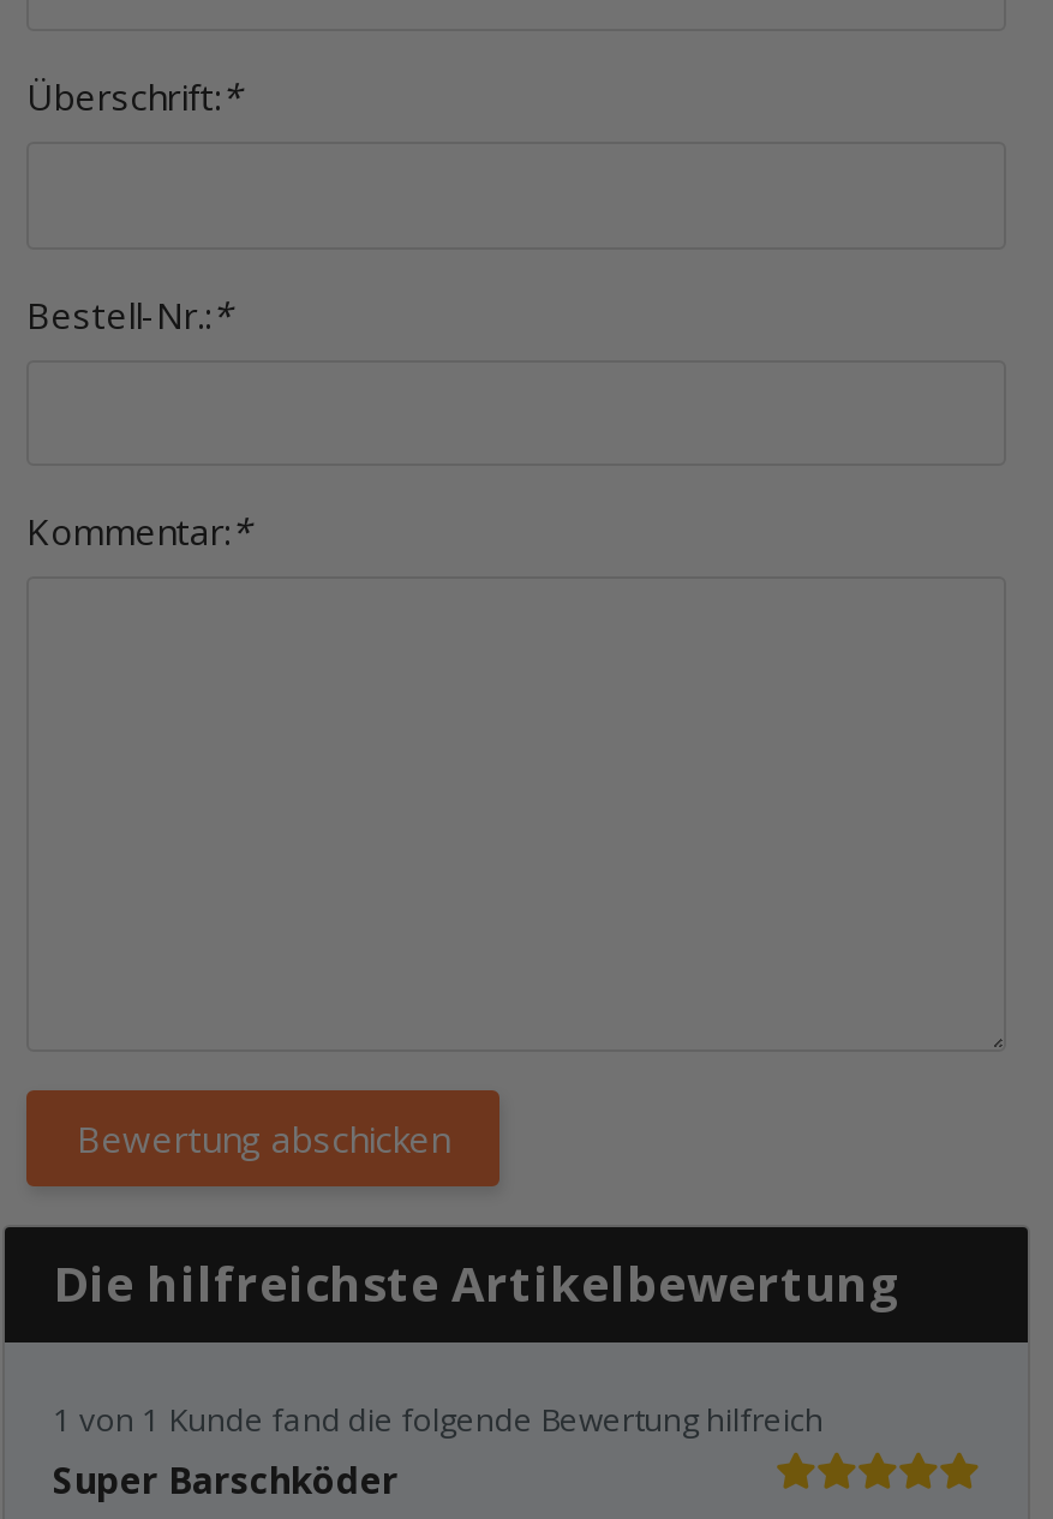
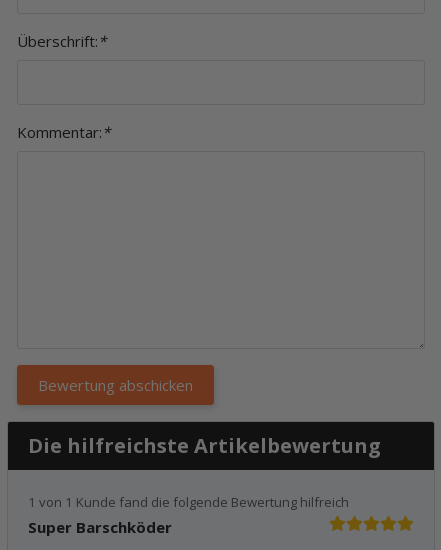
- Bestell-Nr.:*
